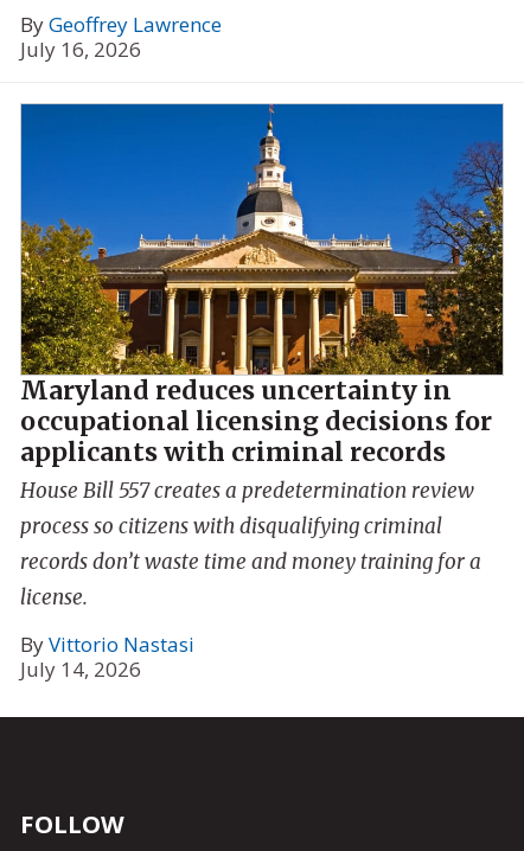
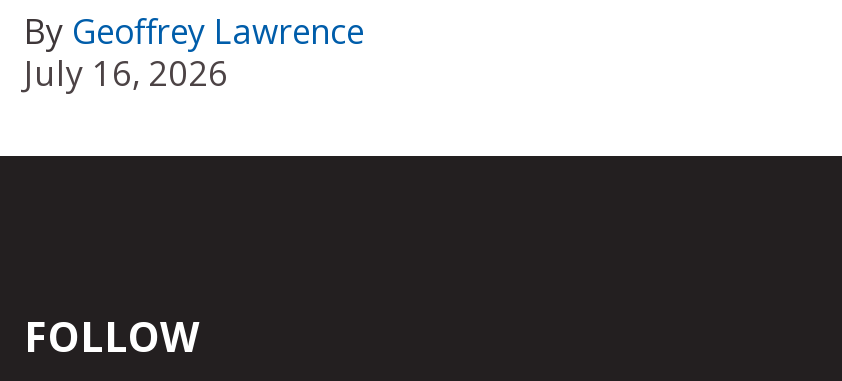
- [image]
- Maryland reduces uncertainty in
- occupational licensing decisions for
- applicants with criminal records
- House Bill 557 creates a predetermination review
- process so citizens with disqualifying criminal
- records don’t waste time and money training for a
- license.
- By Vittorio Nastasi
- July 14, 2026
